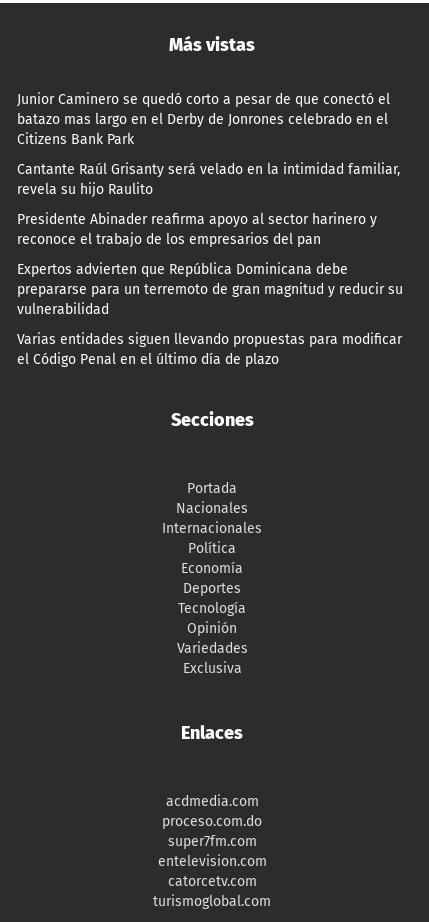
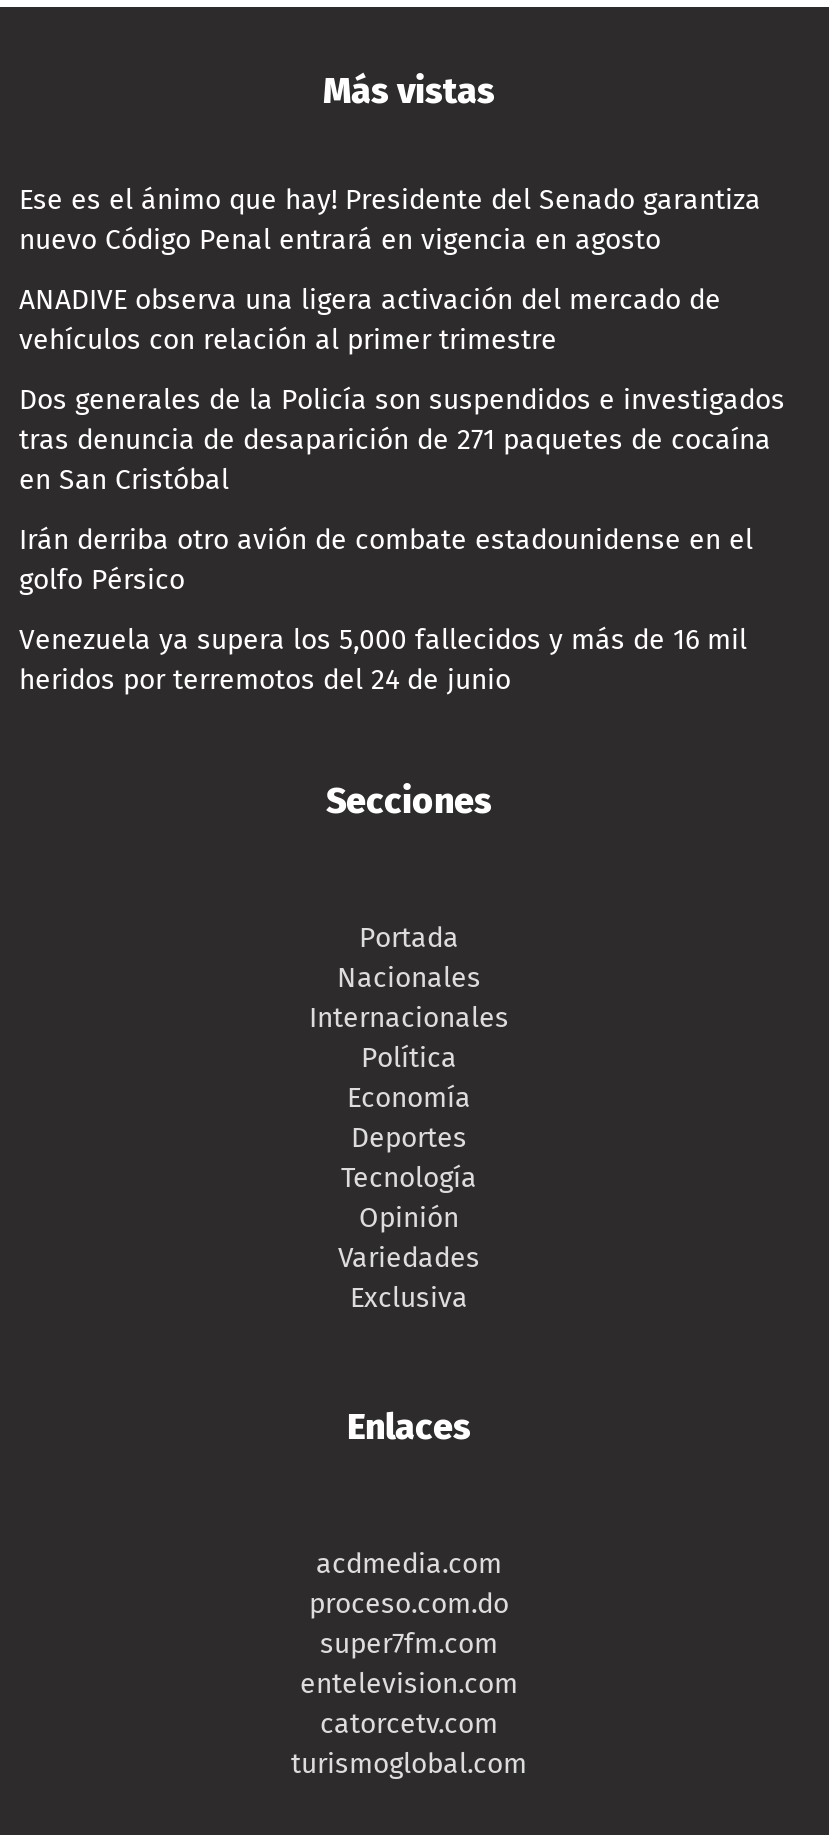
- Junior Caminero se quedó corto a pesar de que conectó el
- batazo mas largo en el Derby de Jonrones celebrado en el
- Citizens Bank Park
+ Ese es el ánimo que hay! Presidente del Senado garantiza
+ nuevo Código Penal entrará en vigencia en agosto

- Cantante Raúl Grisanty será velado en la intimidad familiar,
- revela su hijo Raulito
+ ANADIVE observa una ligera activación del mercado de
+ vehículos con relación al primer trimestre

- Presidente Abinader reafirma apoyo al sector harinero y
- reconoce el trabajo de los empresarios del pan
+ Dos generales de la Policía son suspendidos e investigados
+ tras denuncia de desaparición de 271 paquetes de cocaína
+ en San Cristóbal

- Expertos advierten que República Dominicana debe
- prepararse para un terremoto de gran magnitud y reducir su
- vulnerabilidad
+ Irán derriba otro avión de combate estadounidense en el
+ golfo Pérsico

- Varias entidades siguen llevando propuestas para modificar
- el Código Penal en el último día de plazo
+ Venezuela ya supera los 5,000 fallecidos y más de 16 mil
+ heridos por terremotos del 24 de junio
